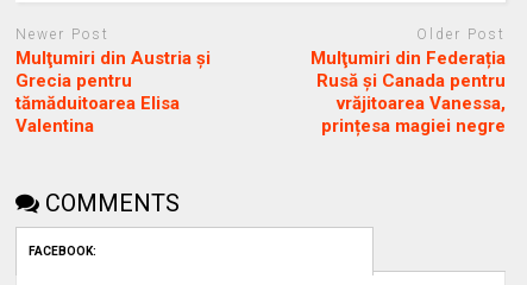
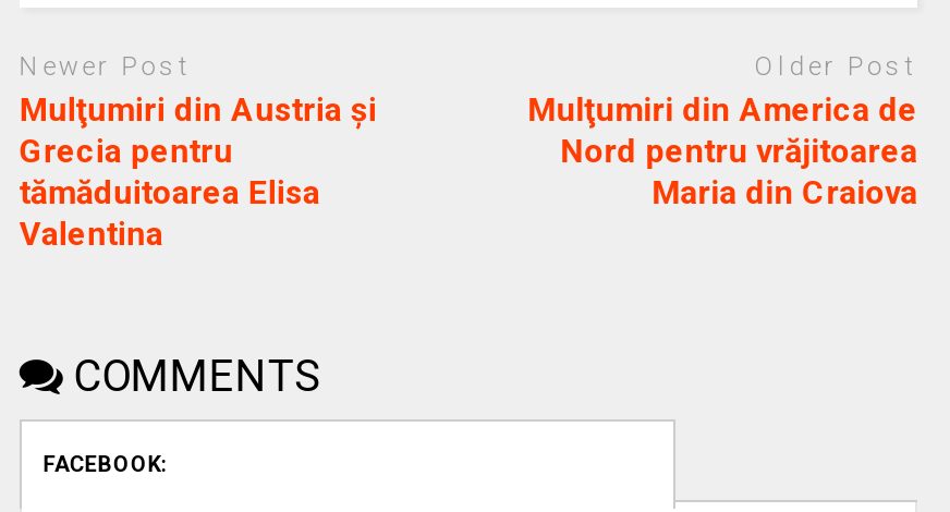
- Mulţumiri din Federația
- Rusă și Canada pentru
- vrăjitoarea Vanessa,
- prințesa magiei negre
+ Mulţumiri din America de
+ Nord pentru vrăjitoarea
+ Maria din Craiova
